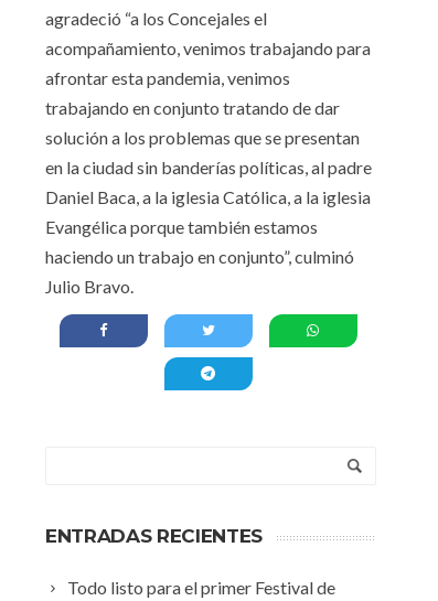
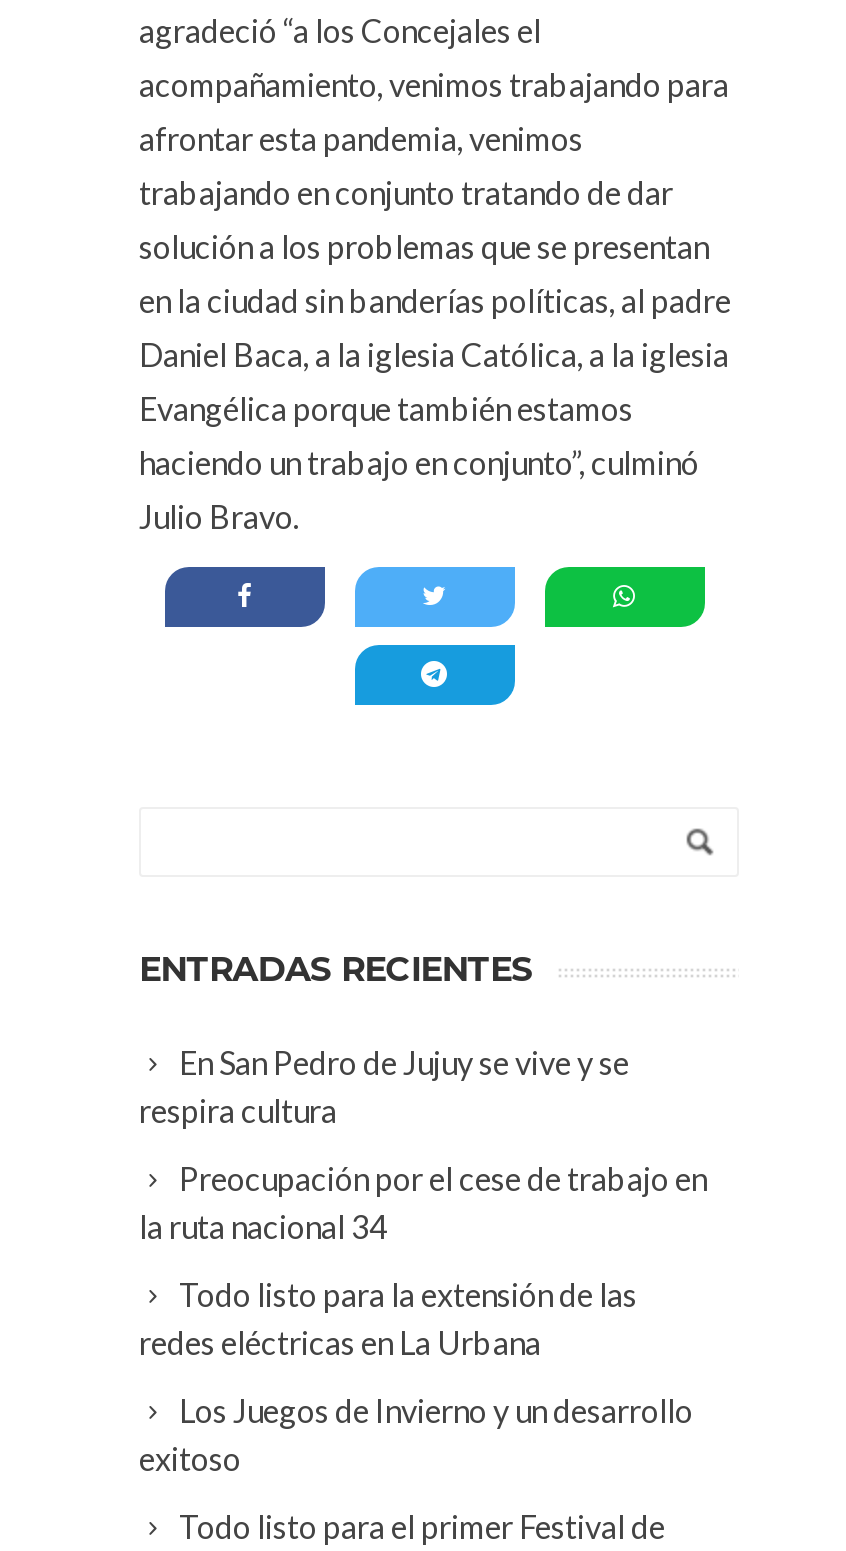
+ En San Pedro de Jujuy se vive y se
+ respira cultura
+ Preocupación por el cese de trabajo en
+ la ruta nacional 34
+ Todo listo para la extensión de las
+ redes eléctricas en La Urbana
+ Los Juegos de Invierno y un desarrollo
+ exitoso
